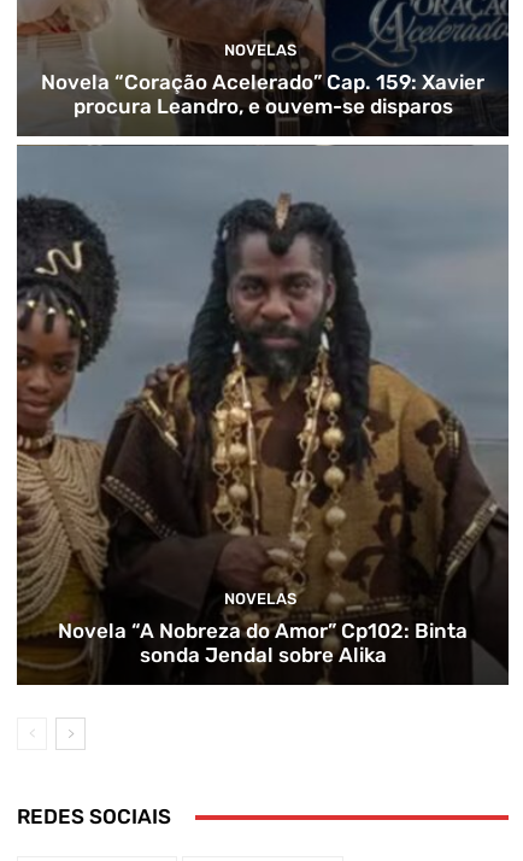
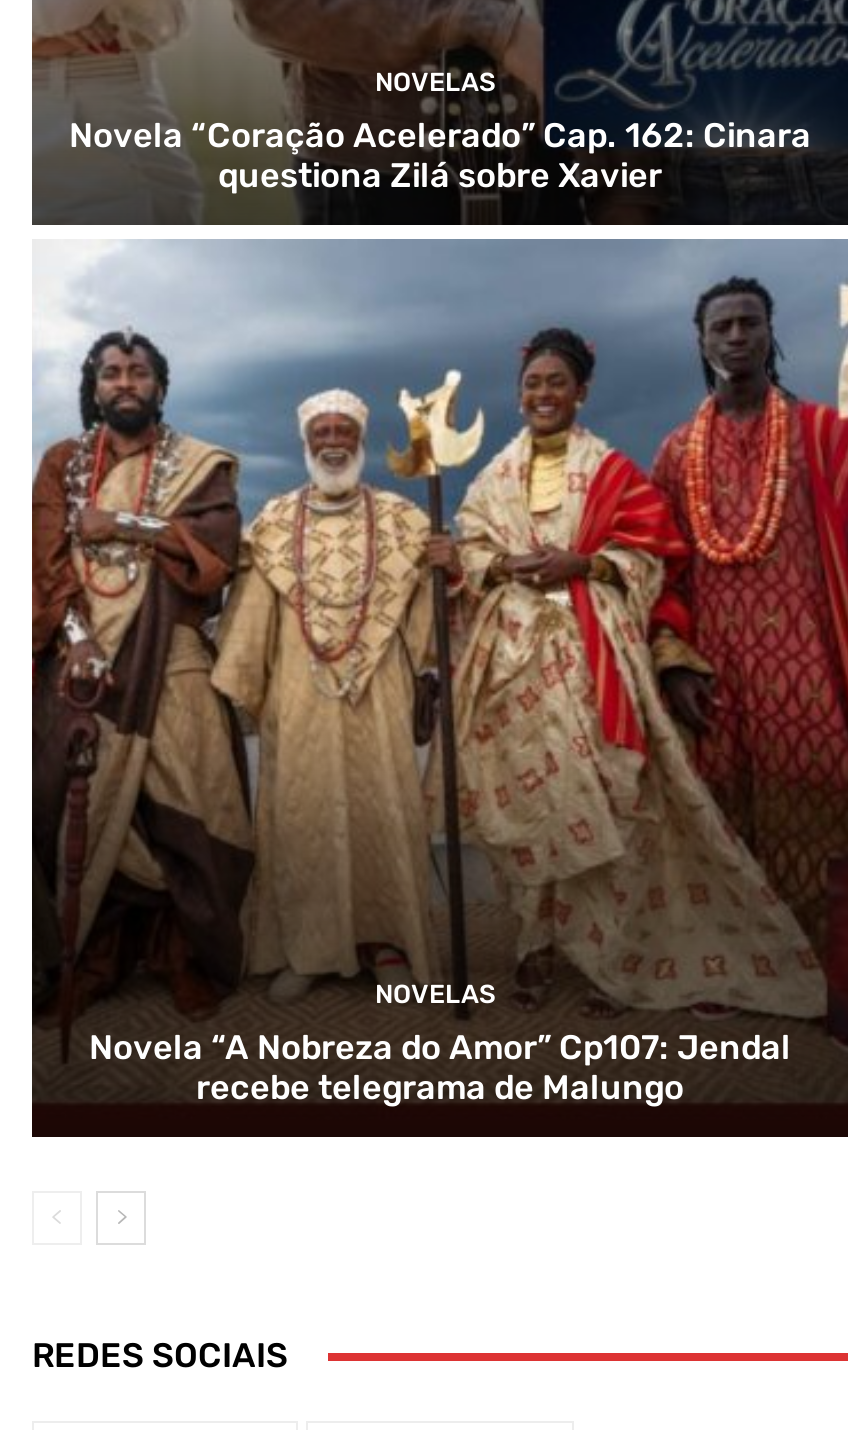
- Novela “Coração Acelerado” Cap. 159: Xavier
- procura Leandro, e ouvem-se disparos
+ Novela “Coração Acelerado” Cap. 162: Cinara
+ questiona Zilá sobre Xavier

- [image]
- Novela “A Nobreza do Amor” Cp102: Binta
- sonda Jendal sobre Alika
+ [image]
+ Novela “A Nobreza do Amor” Cp107: Jendal
+ recebe telegrama de Malungo
